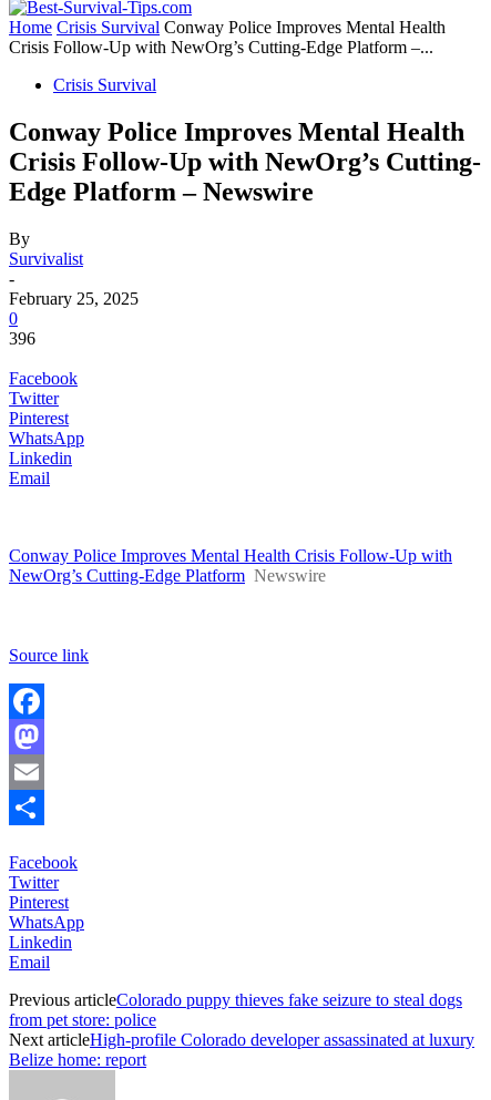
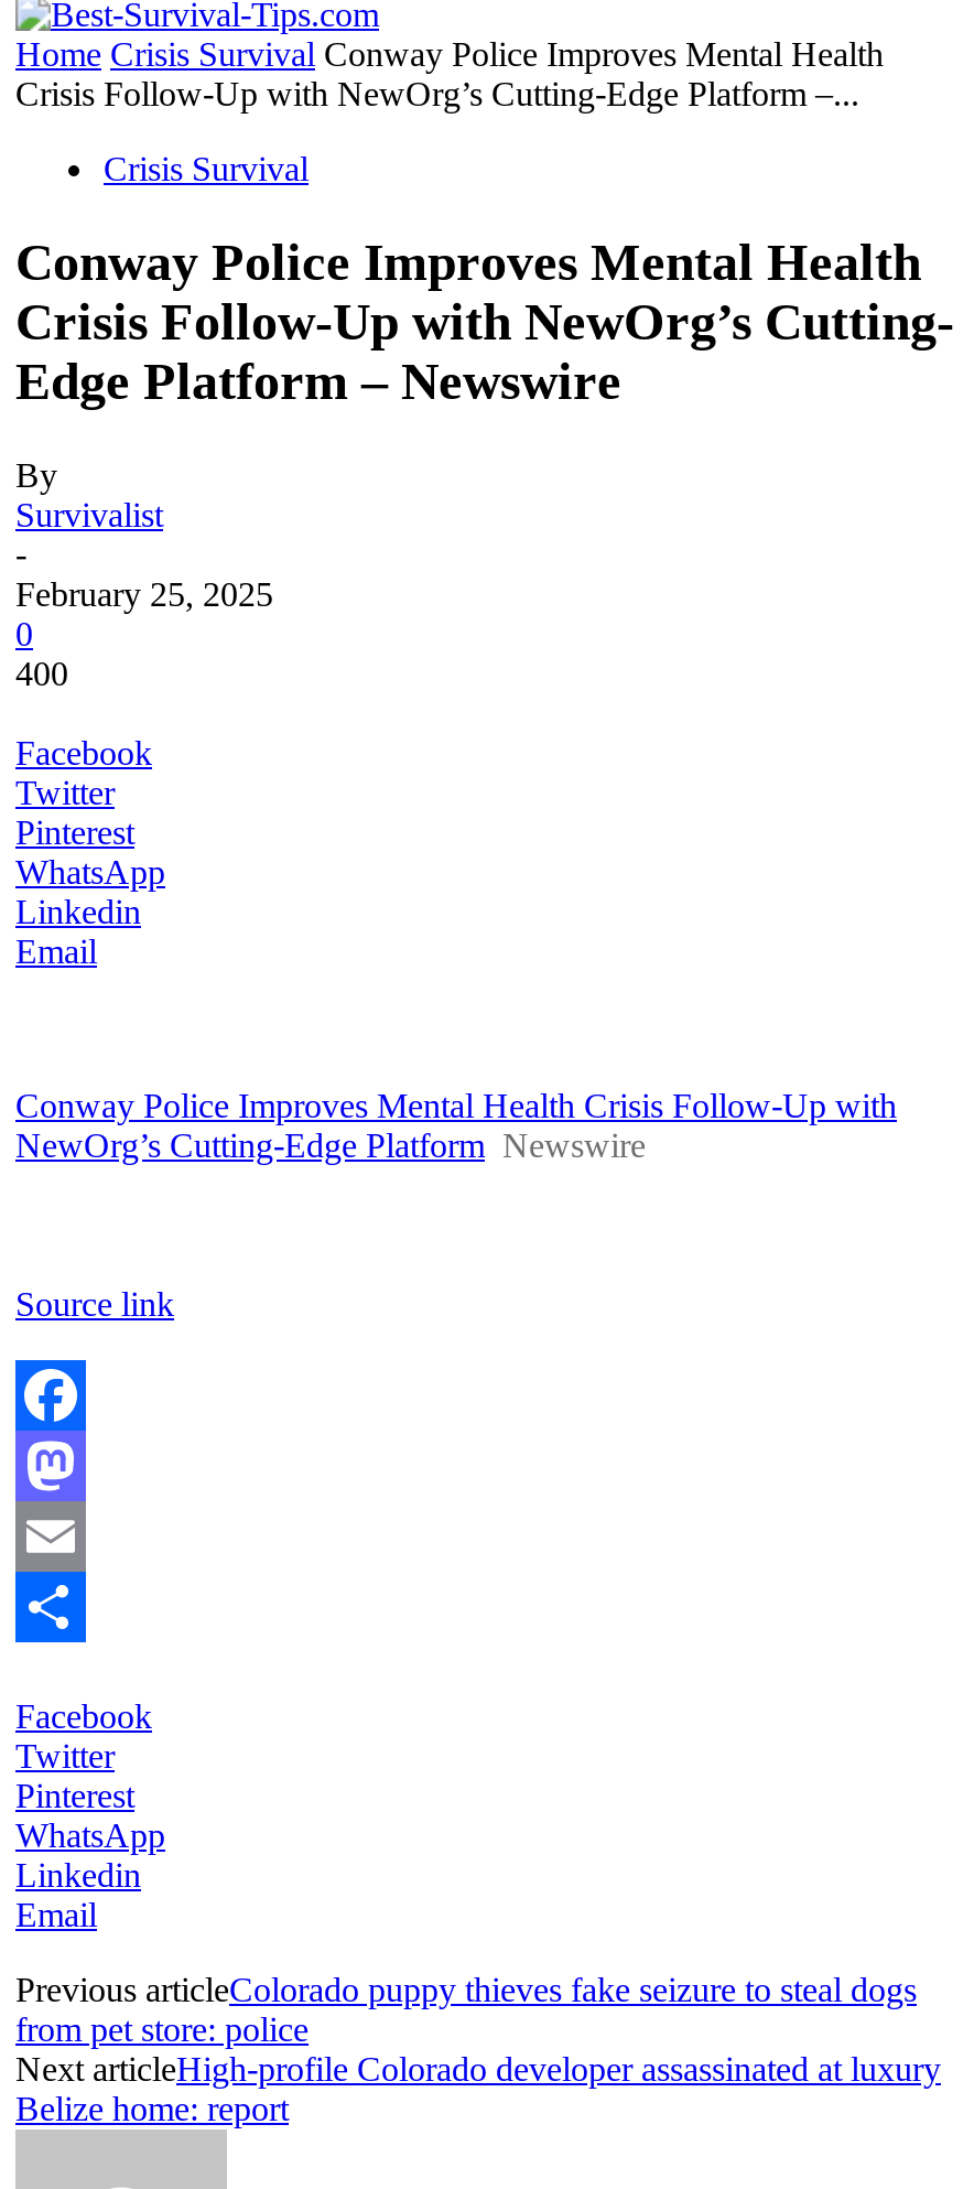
- 396
+ 400
